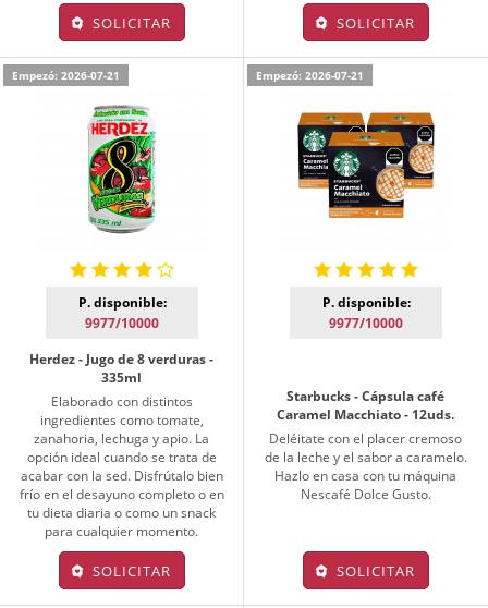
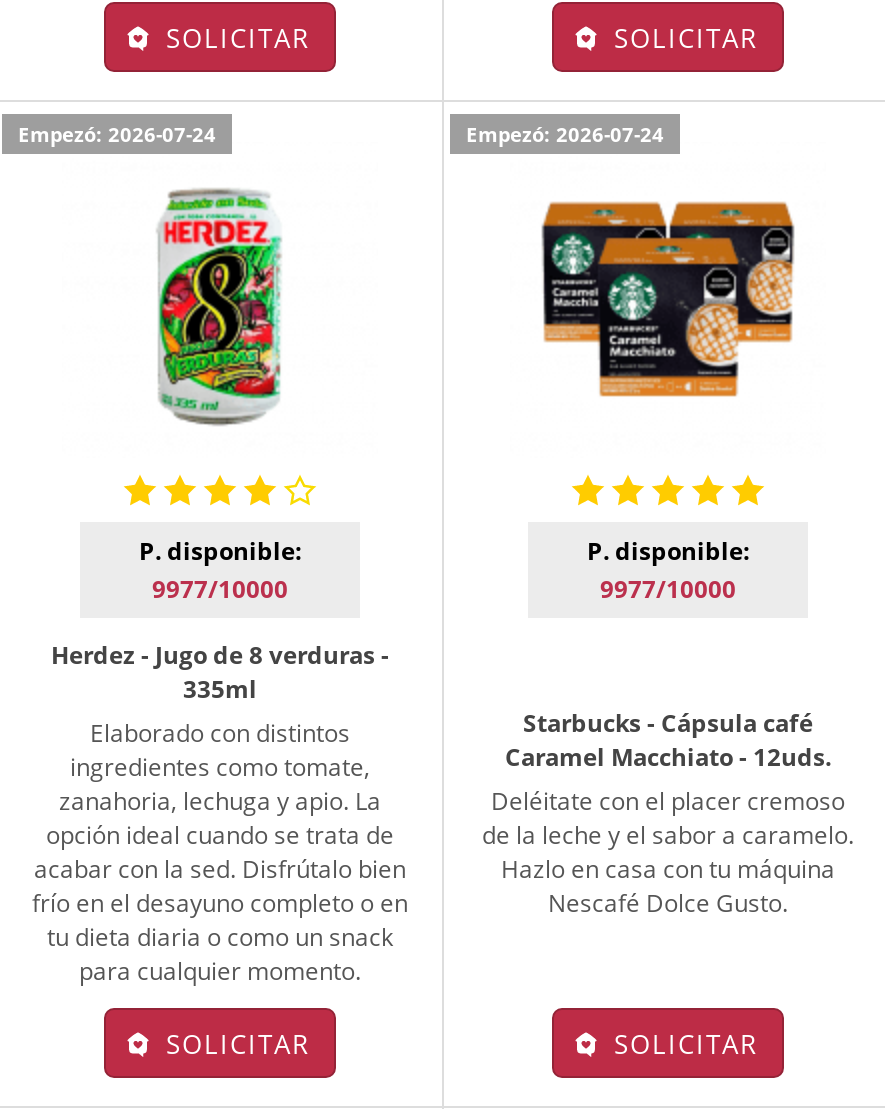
- Empezó: 2026-07-21
+ Empezó: 2026-07-24

- Empezó: 2026-07-21
+ Empezó: 2026-07-24
